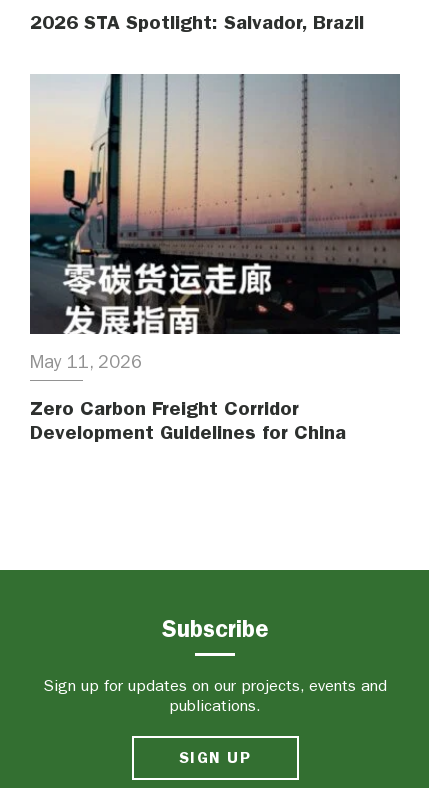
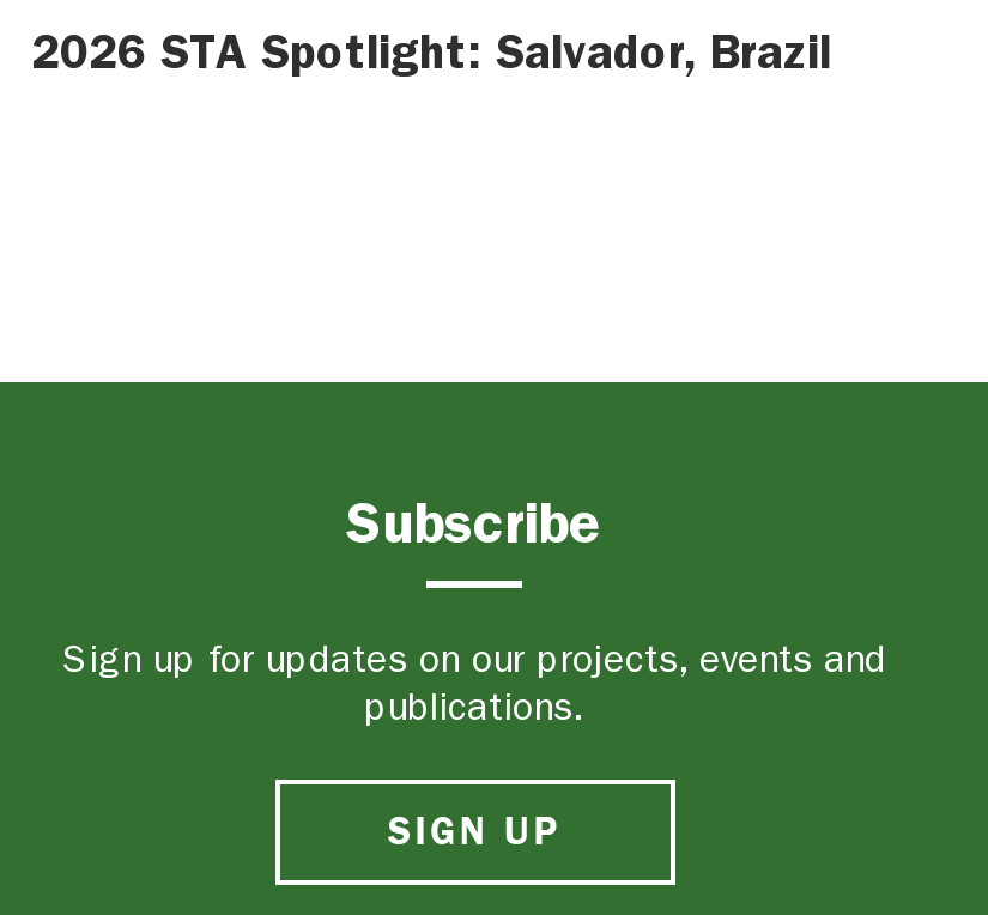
- [image]
- May 11, 2026
- Zero Carbon Freight Corridor
- Development Guidelines for China
